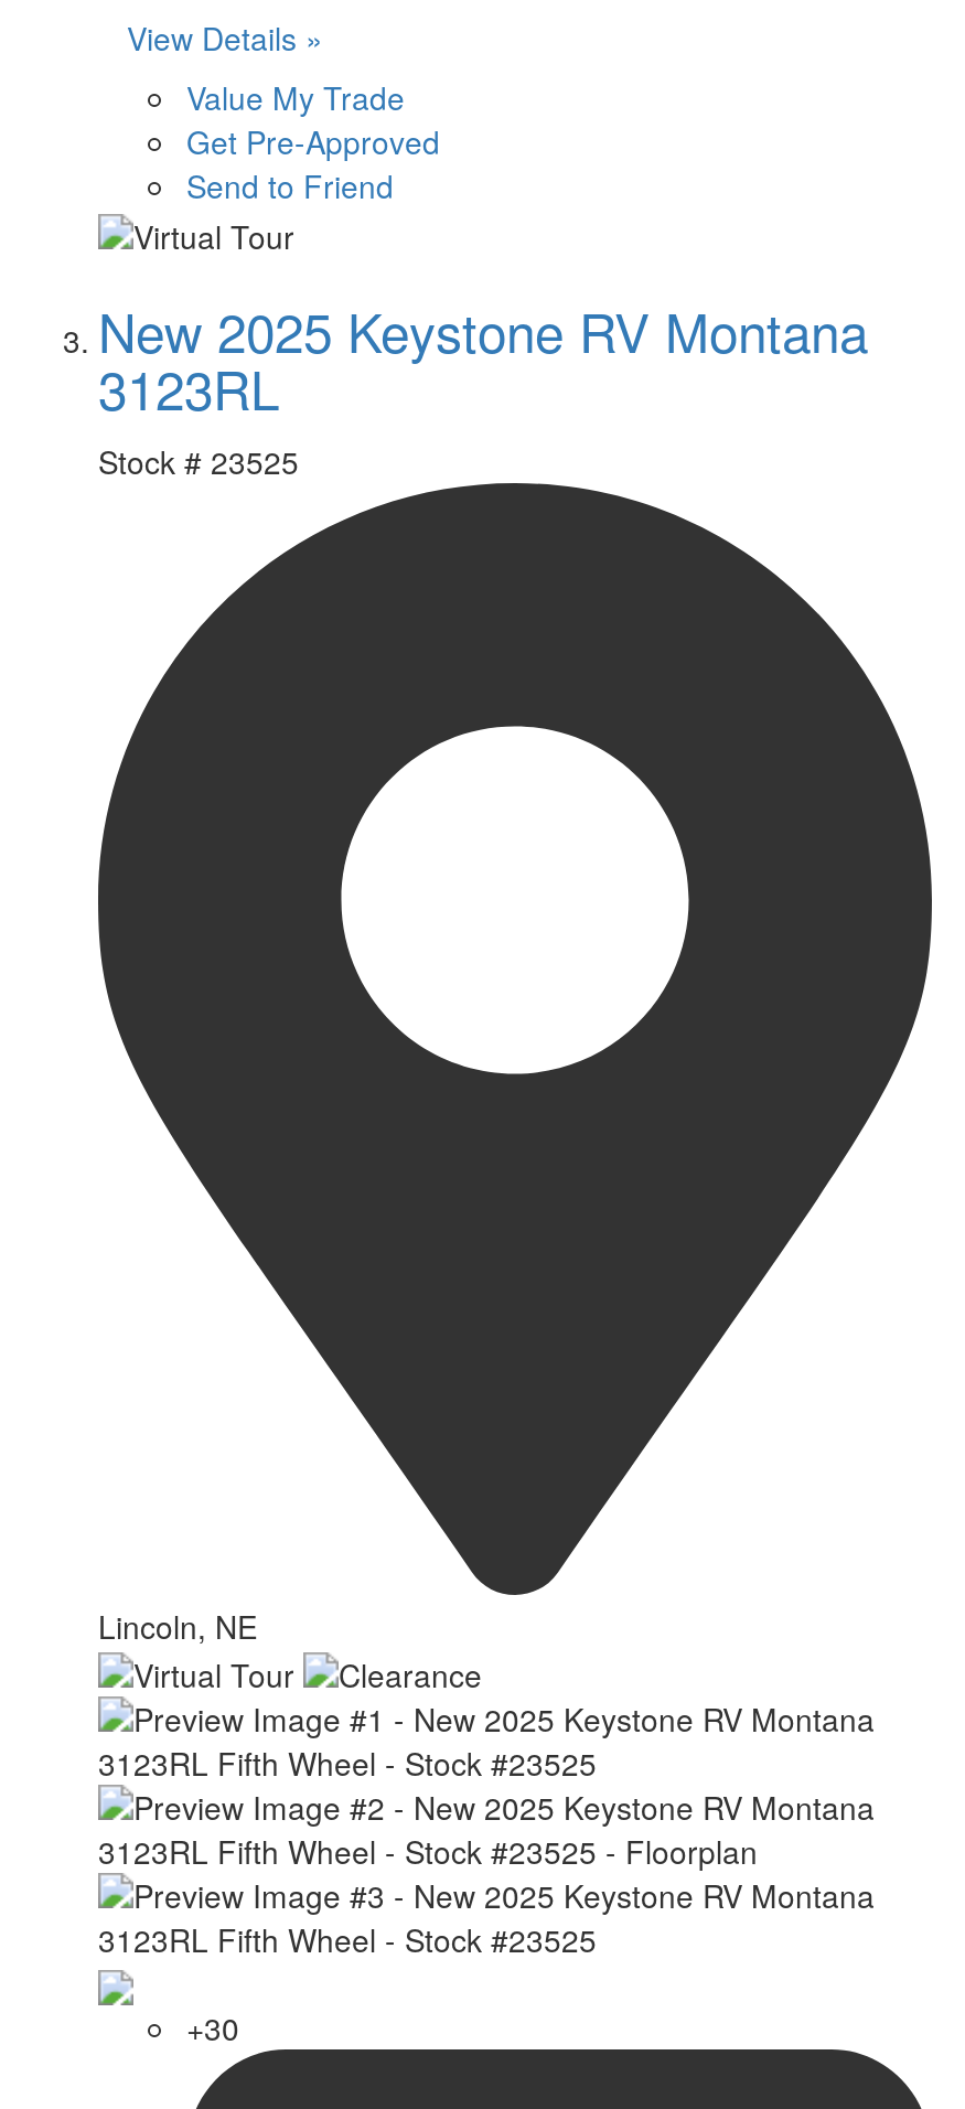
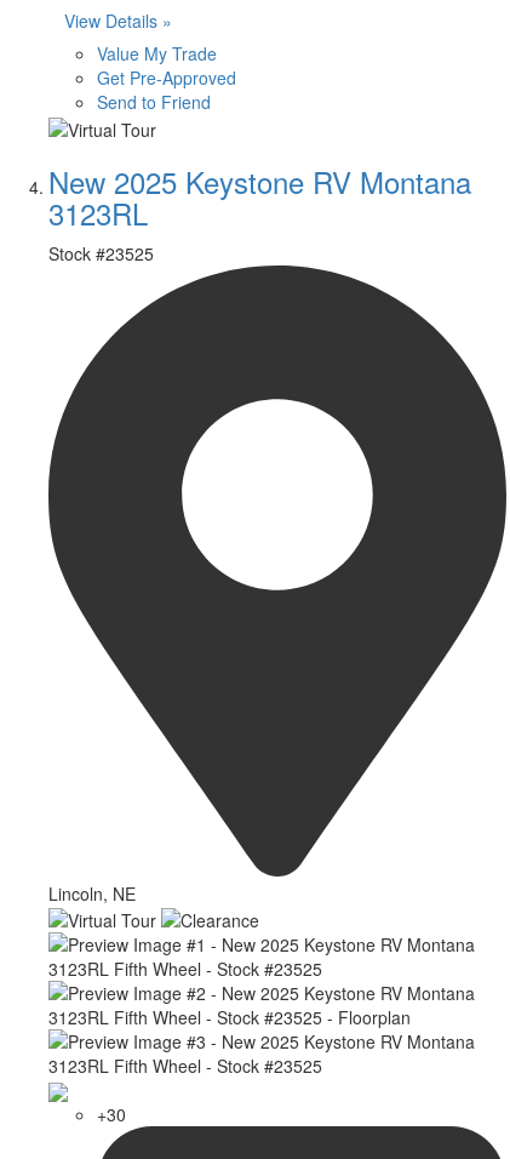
- Stock # 23525
+ Stock #23525
